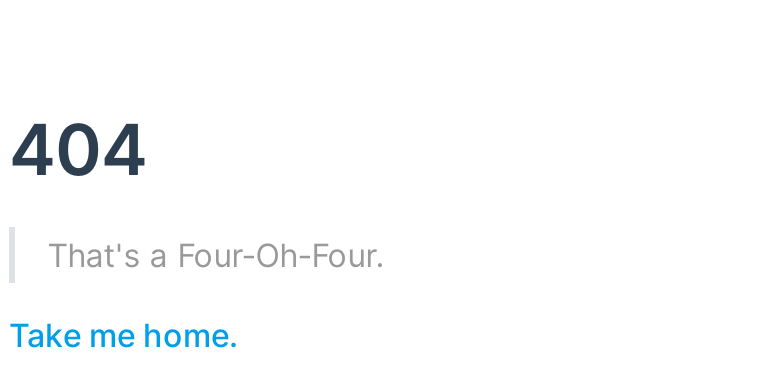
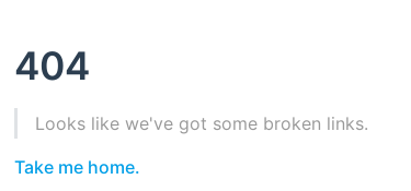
- That's a Four-Oh-Four.
+ Looks like we've got some broken links.
